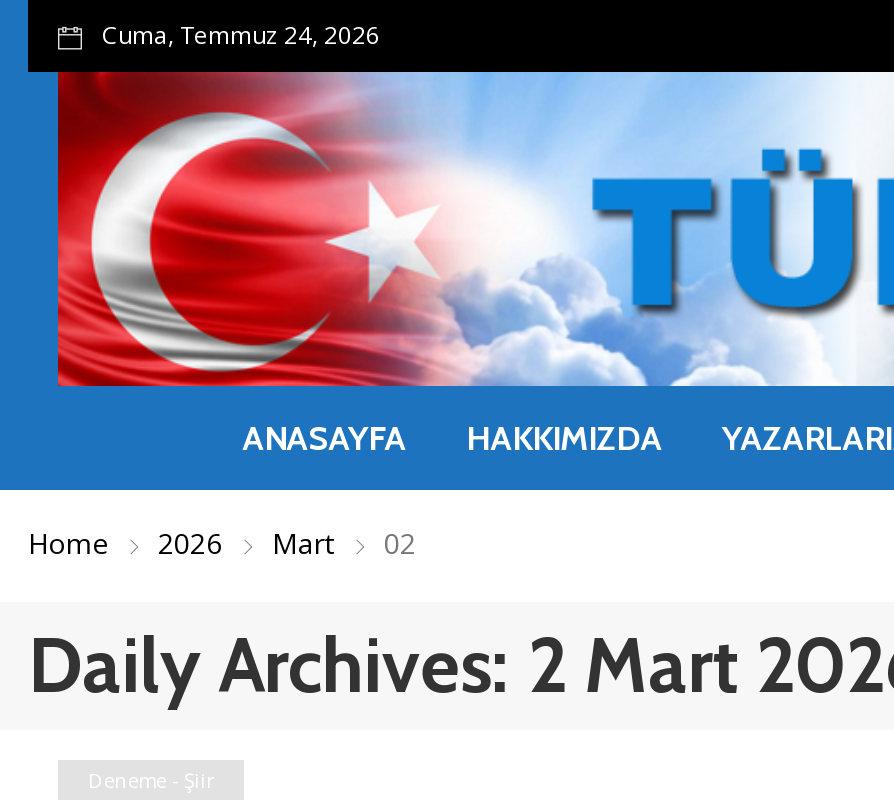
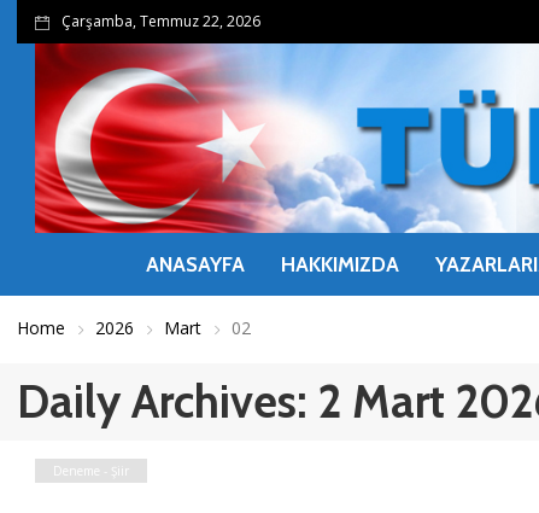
- Cuma, Temmuz 24, 2026
+ Çarşamba, Temmuz 22, 2026
